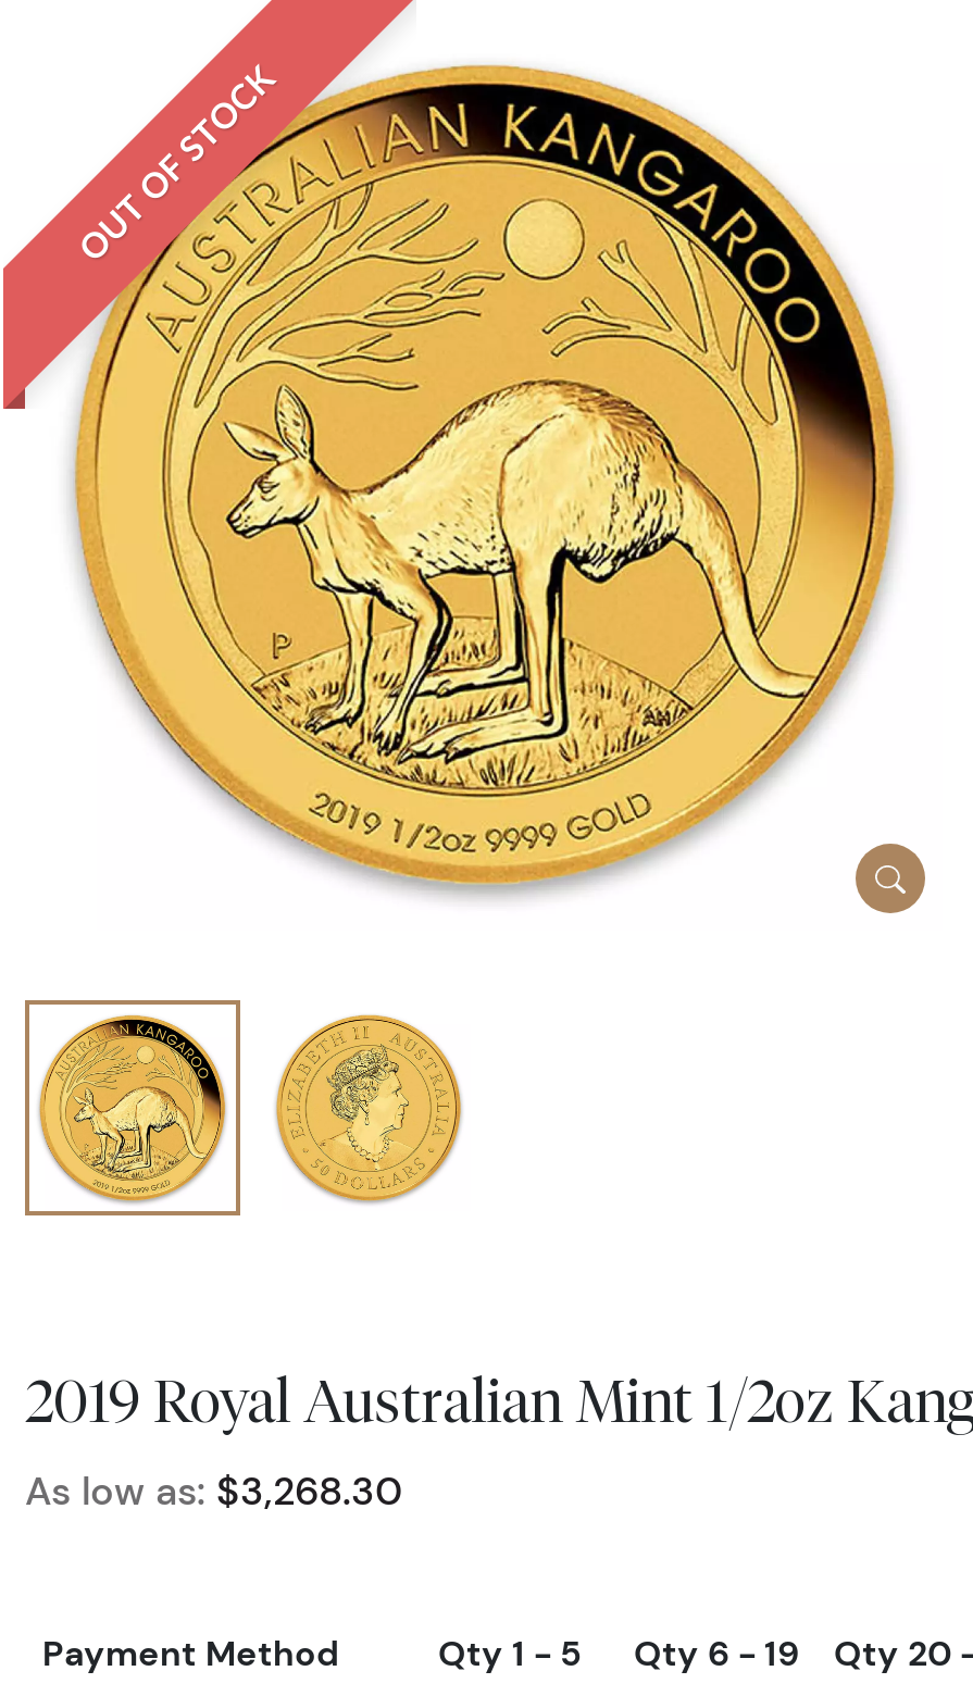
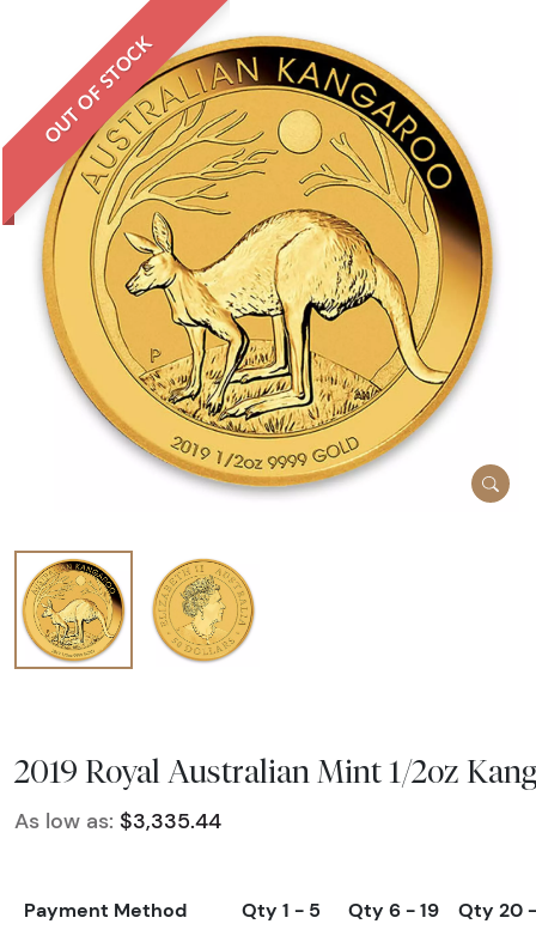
- As low as: $3,268.30
+ As low as: $3,335.44
